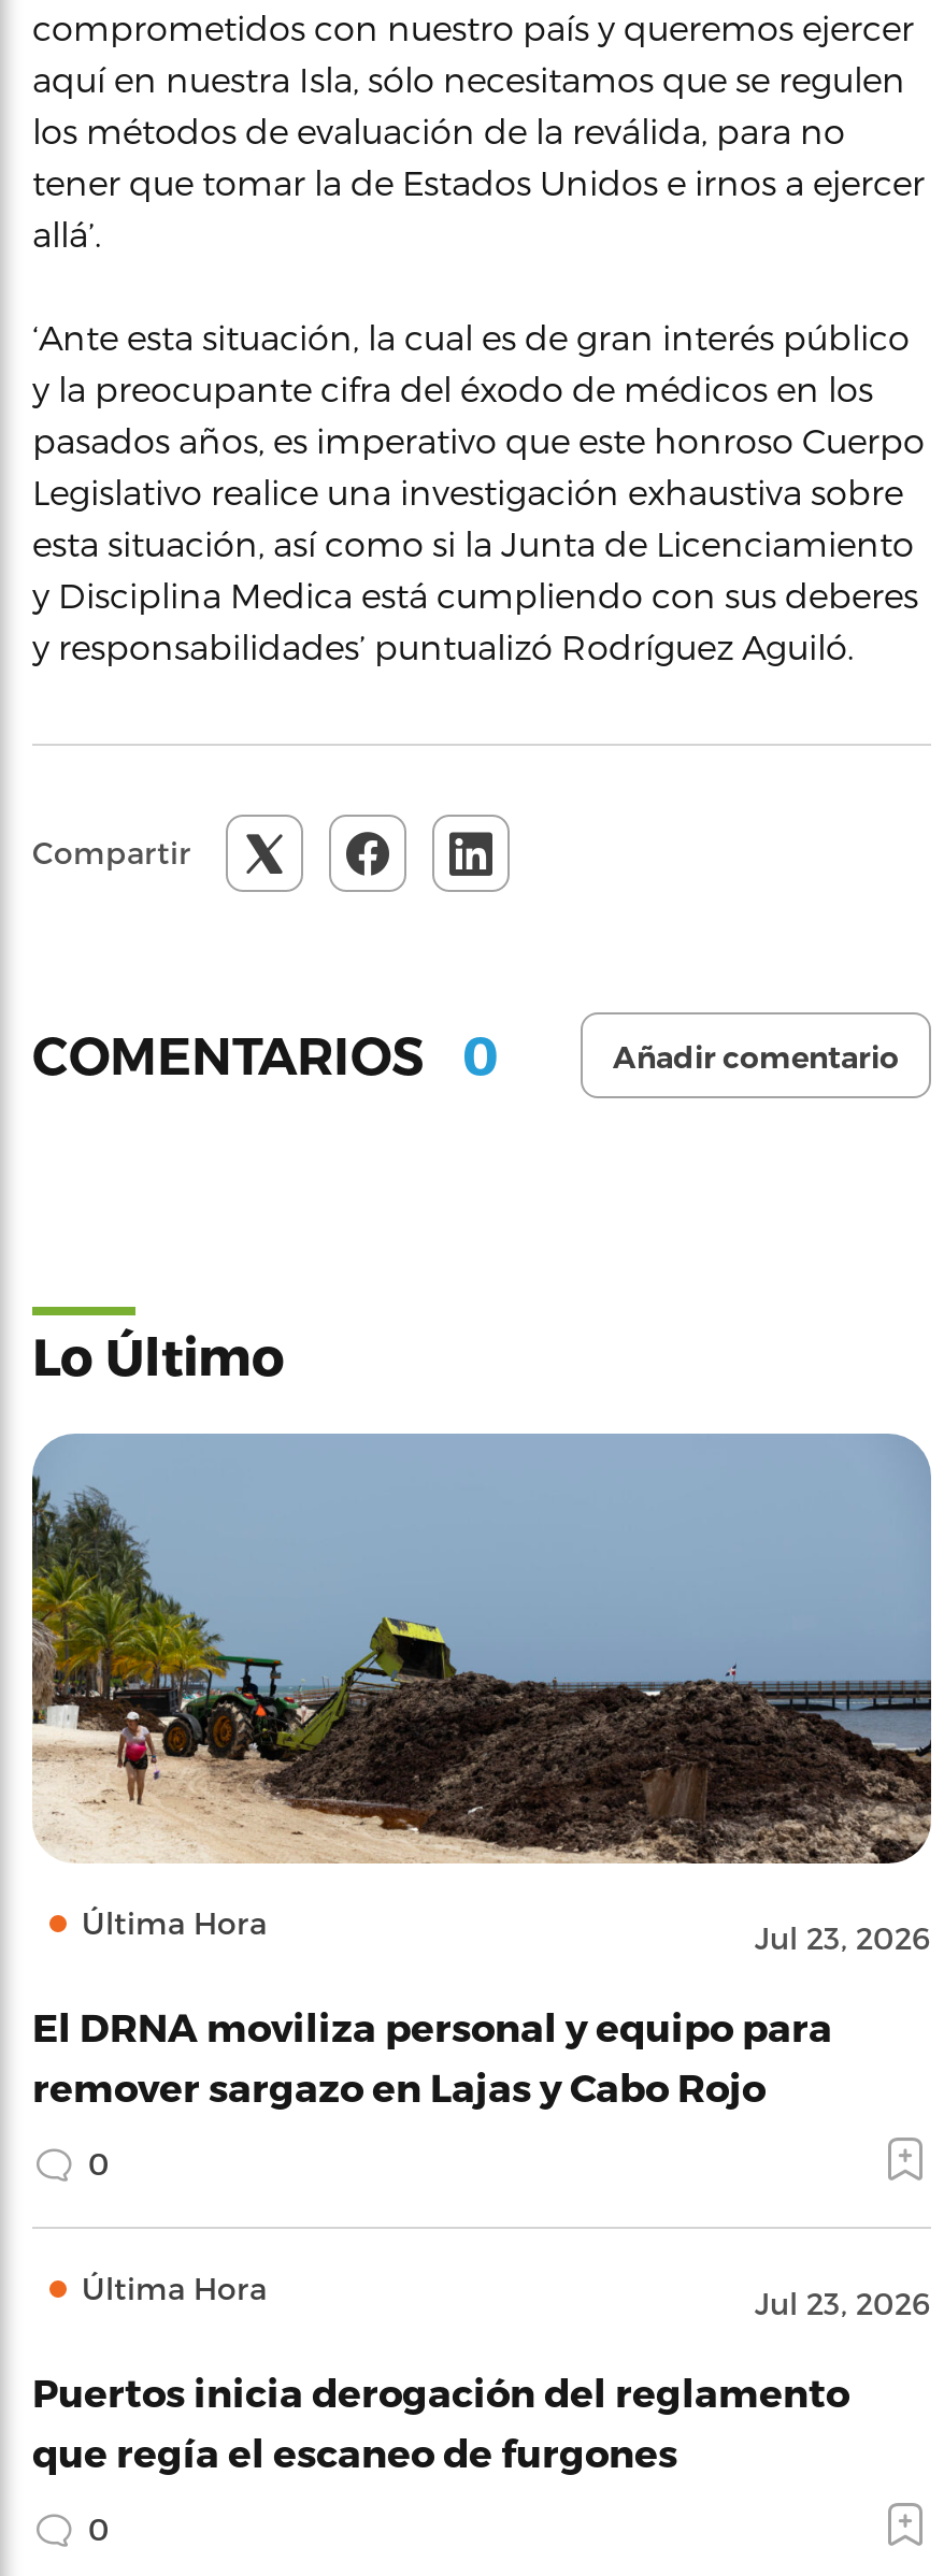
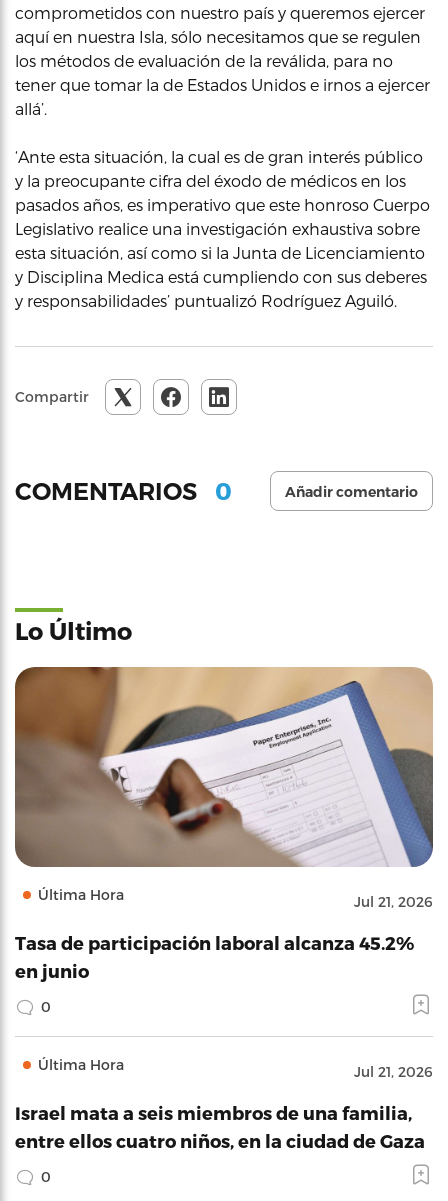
- [image]
- Jul 23, 2026
+ [image]
+ Jul 21, 2026

- El DRNA moviliza personal y equipo para
- remover sargazo en Lajas y Cabo Rojo
+ Tasa de participación laboral alcanza 45.2%
+ en junio

- Jul 23, 2026
+ Jul 21, 2026

- Puertos inicia derogación del reglamento
- que regía el escaneo de furgones
+ Israel mata a seis miembros de una familia,
+ entre ellos cuatro niños, en la ciudad de Gaza
